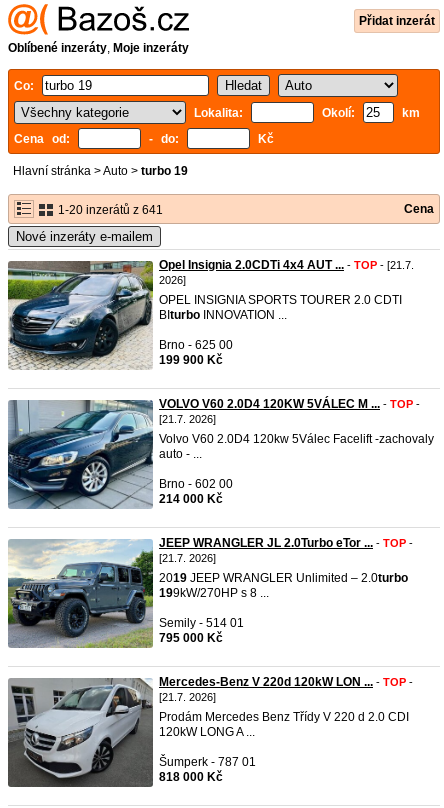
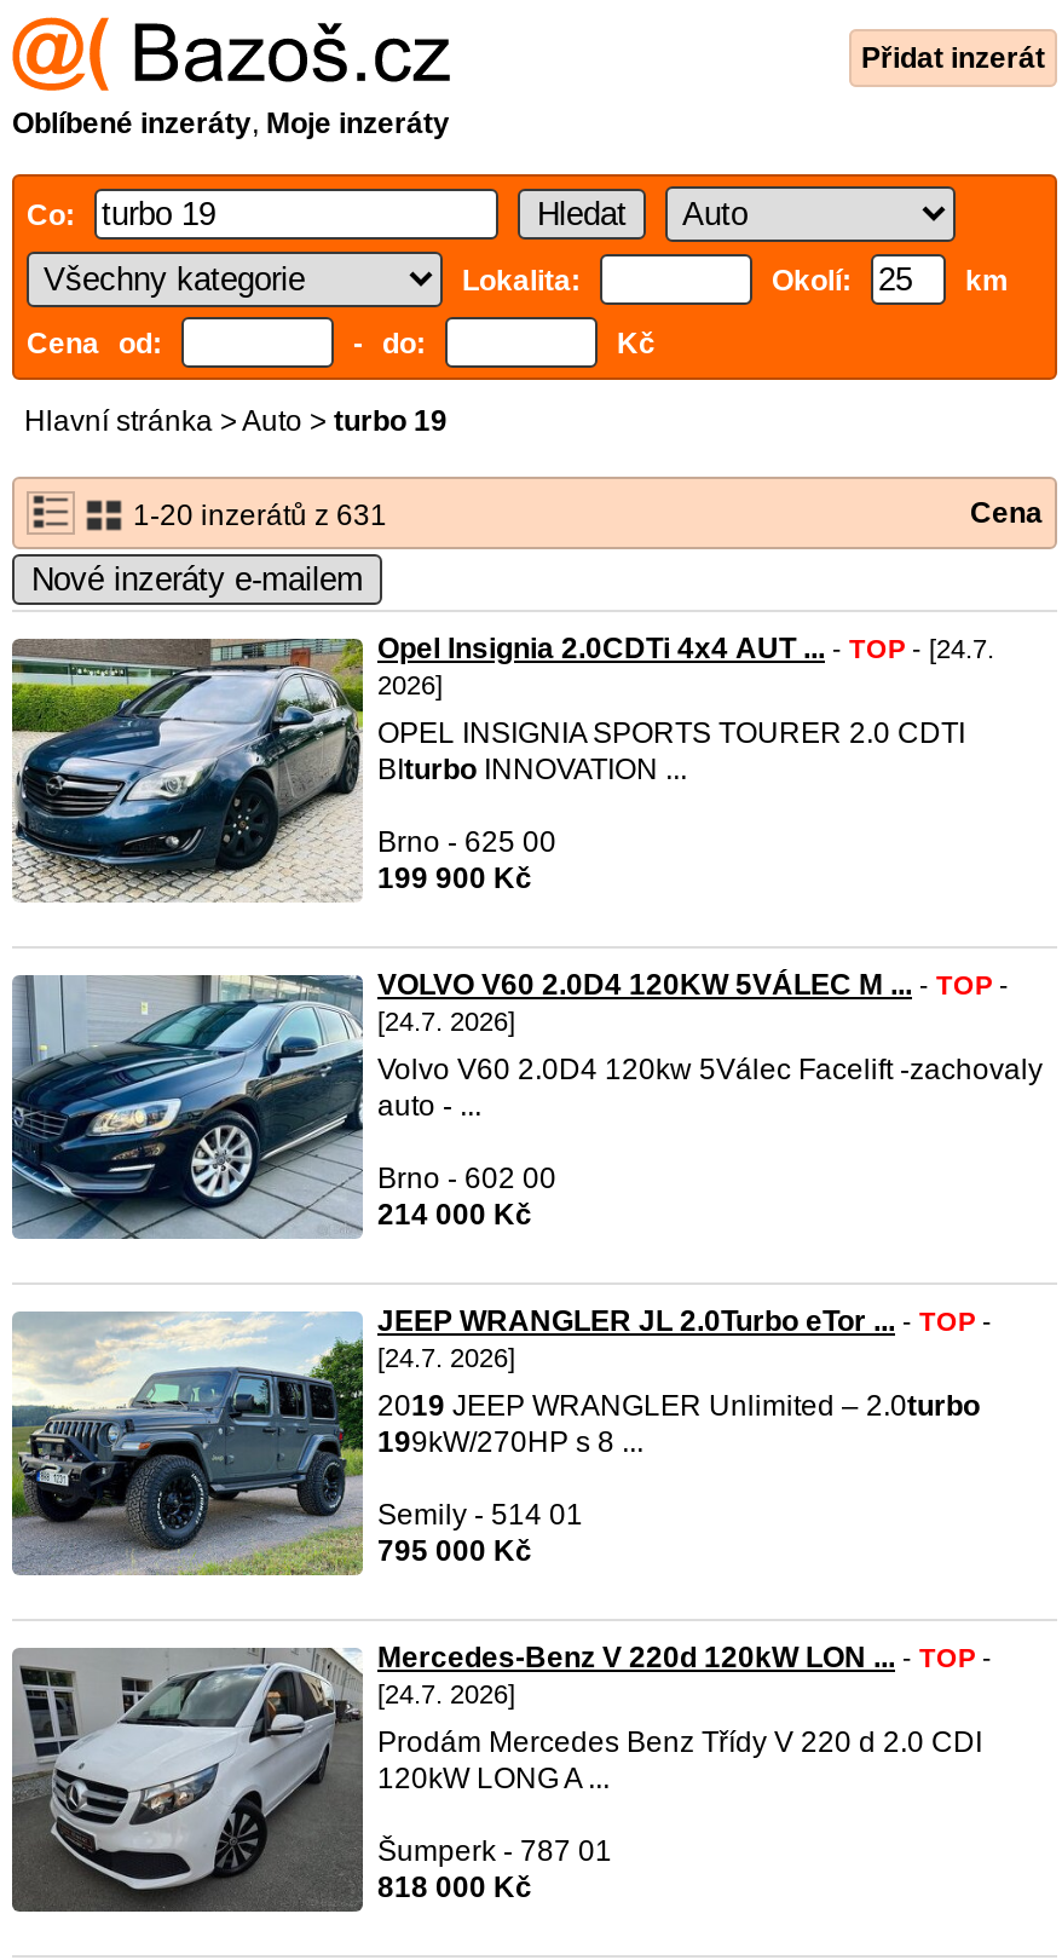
- 1-20 inzerátů z 641
+ 1-20 inzerátů z 631

- Opel Insignia 2.0CDTi 4x4 AUT ... - TOP - [21.7.
+ Opel Insignia 2.0CDTi 4x4 AUT ... - TOP - [24.7.

- [21.7. 2026]
+ [24.7. 2026]

- [21.7. 2026]
+ [24.7. 2026]

- [21.7. 2026]
+ [24.7. 2026]
